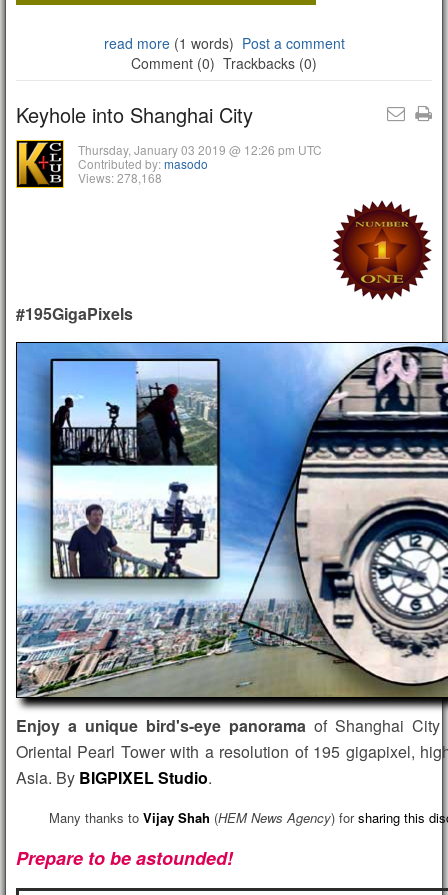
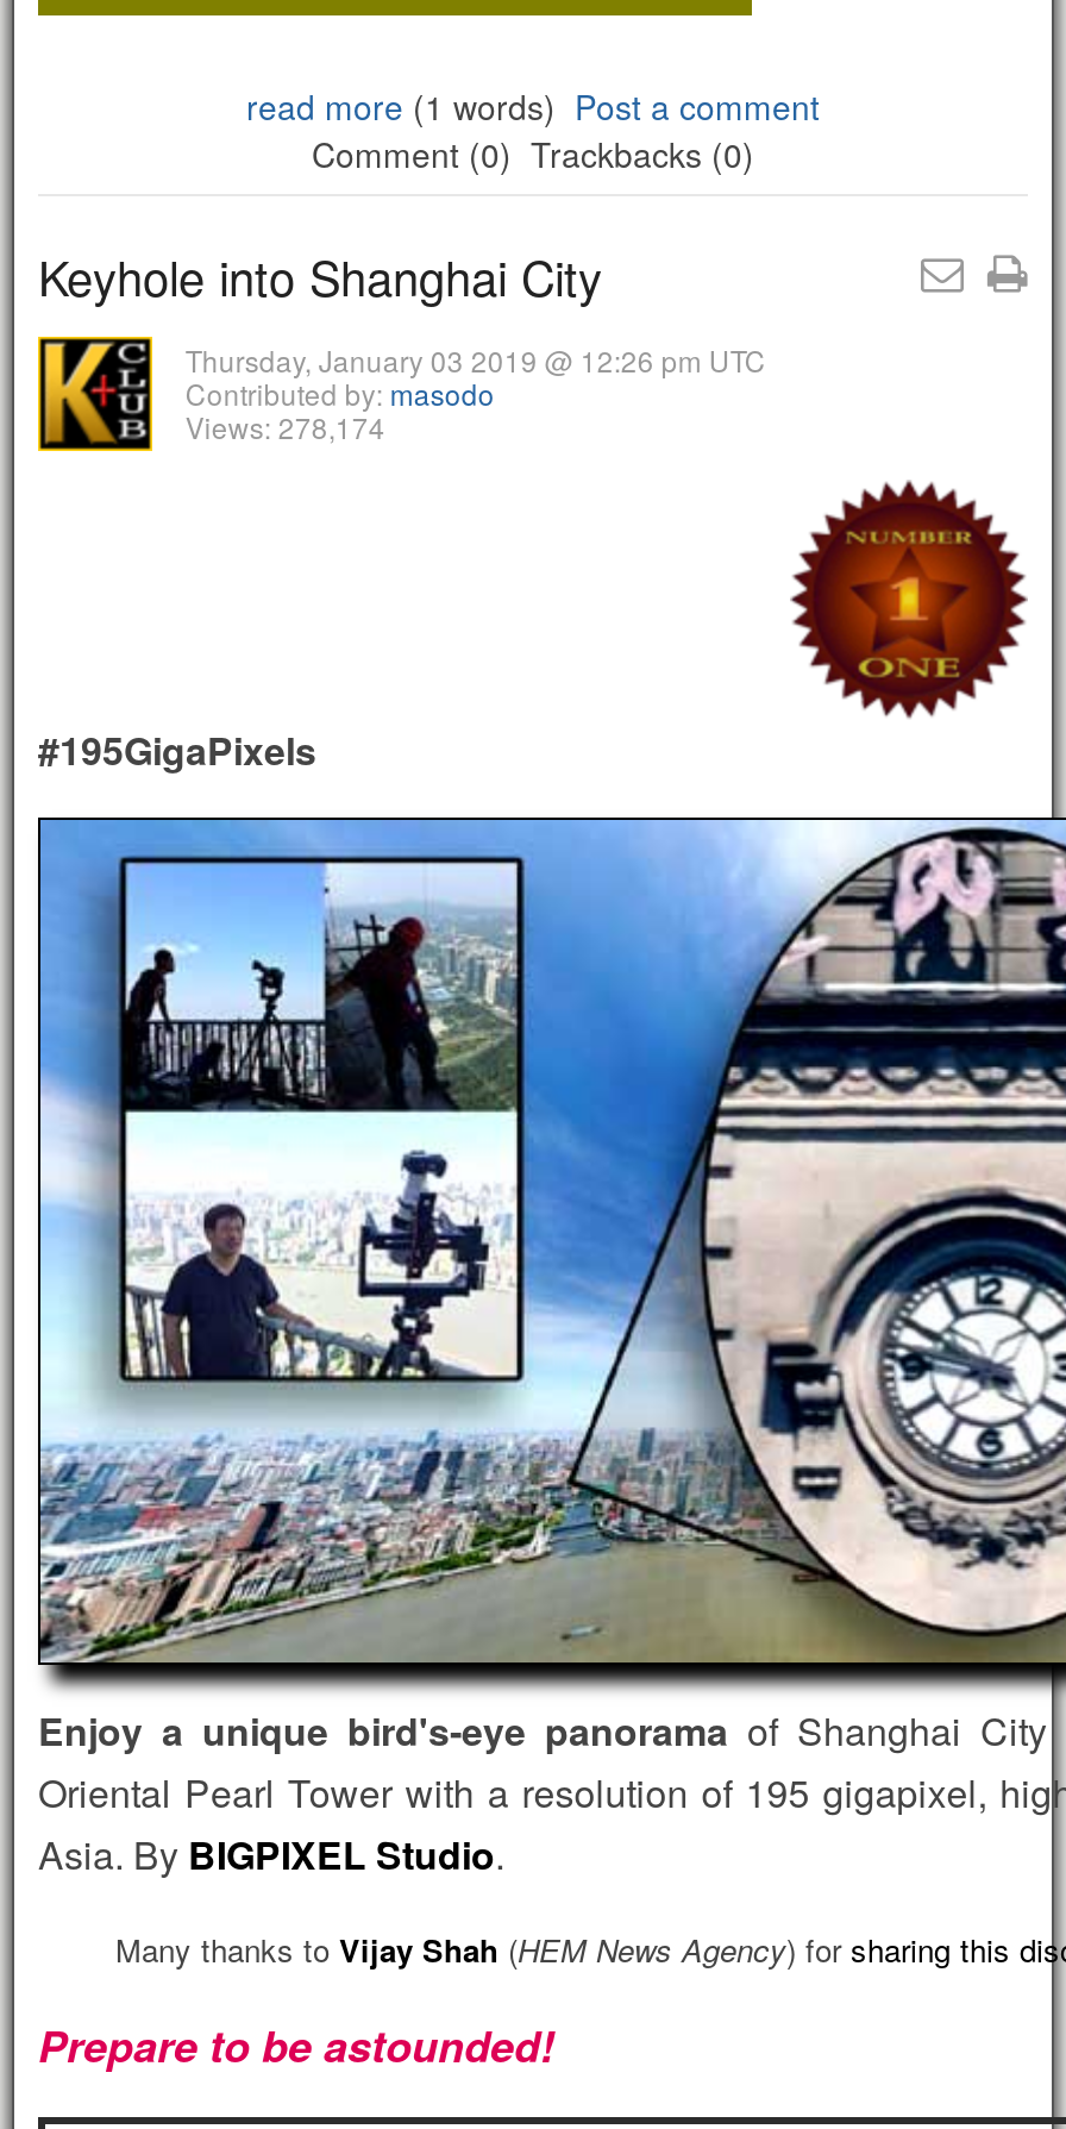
- Views: 278,168
+ Views: 278,174
